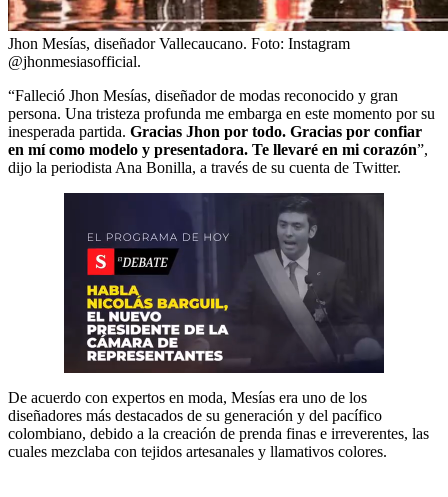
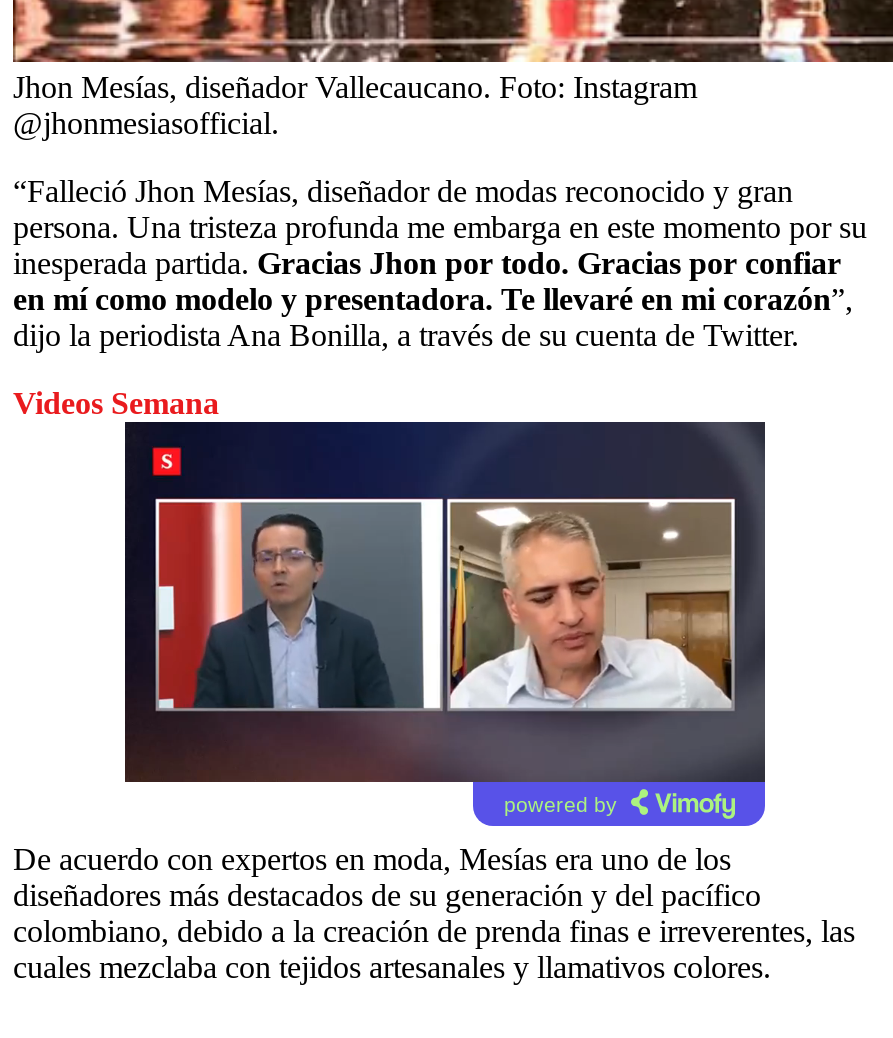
+ Videos Semana

+ powered by

- [image]
+ [image]
